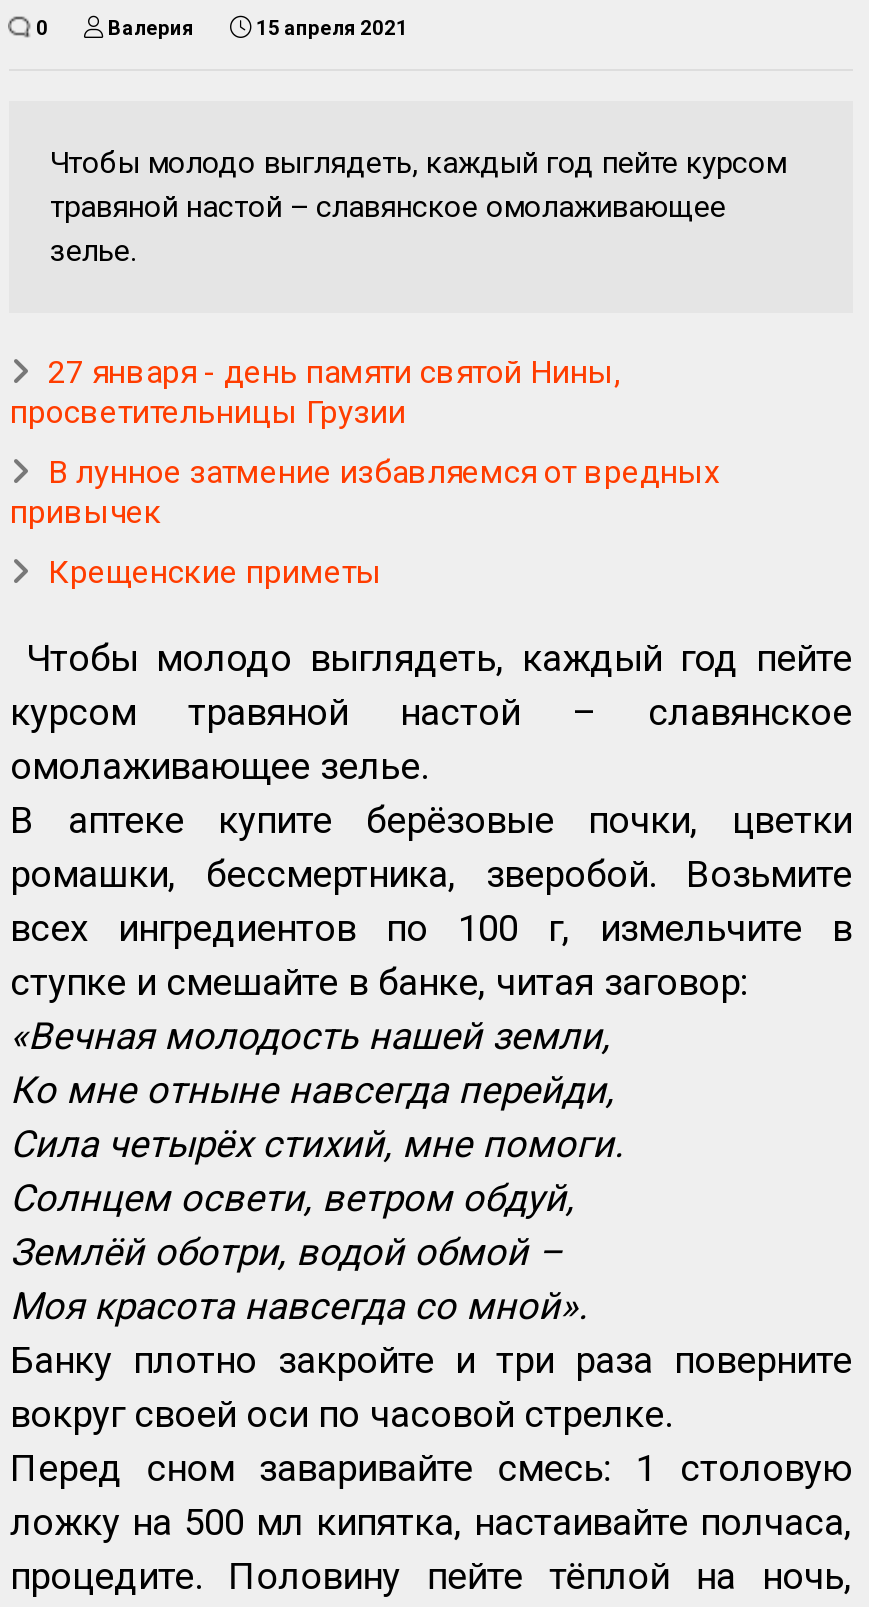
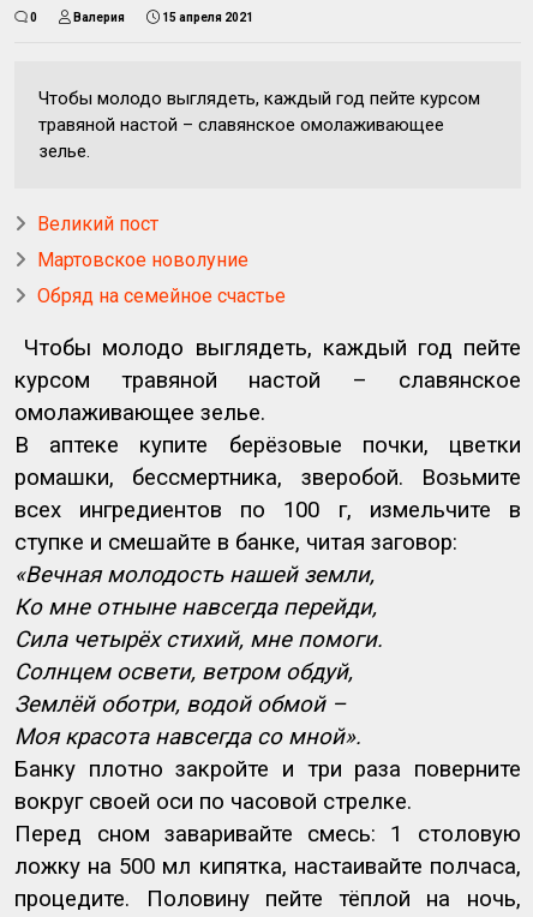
- 27 января - день памяти святой Нины,
- просветительницы Грузии
+ Великий пост

- В лунное затмение избавляемся от вредных
- привычек
+ Мартовское новолуние

- Крещенские приметы
+ Обряд на семейное счастье
